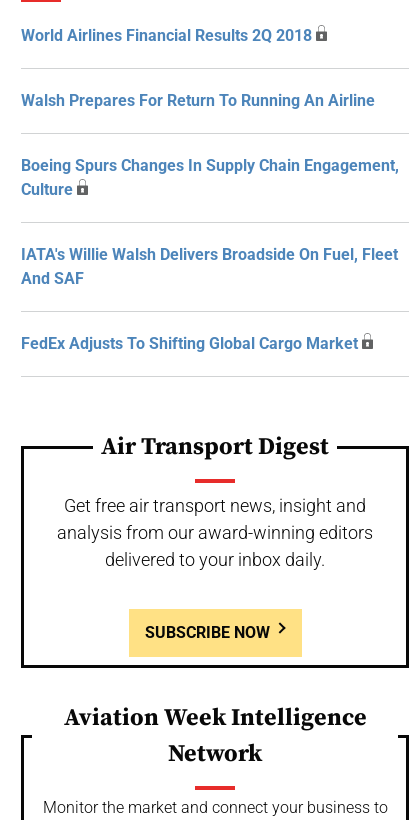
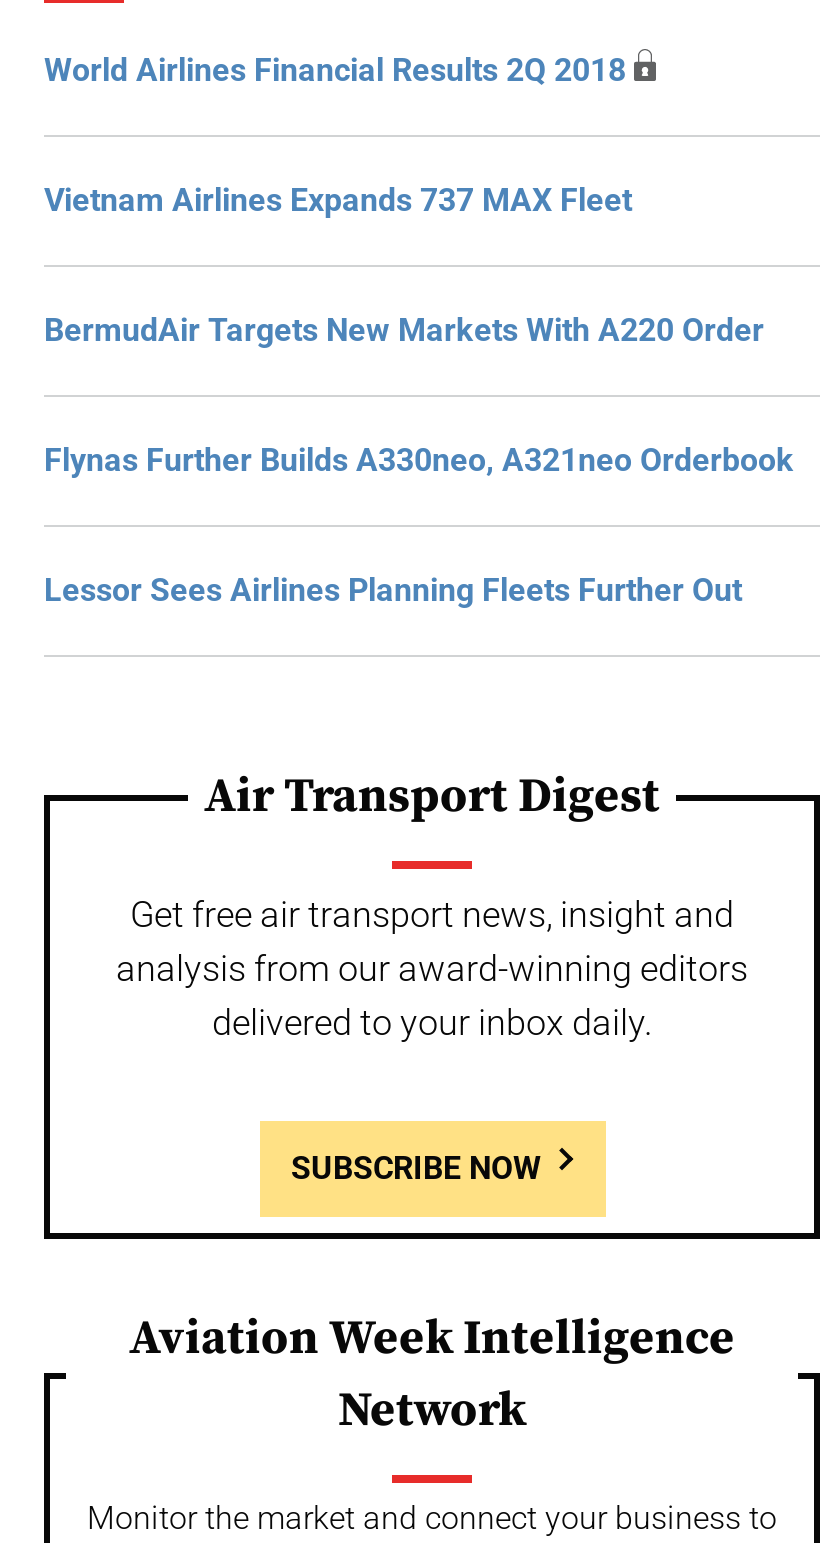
- Walsh Prepares For Return To Running An Airline
+ Vietnam Airlines Expands 737 MAX Fleet

- Boeing Spurs Changes In Supply Chain Engagement,
- Culture
+ BermudAir Targets New Markets With A220 Order

- IATA's Willie Walsh Delivers Broadside On Fuel, Fleet
- And SAF
+ Flynas Further Builds A330neo, A321neo Orderbook

- FedEx Adjusts To Shifting Global Cargo Market
+ Lessor Sees Airlines Planning Fleets Further Out
